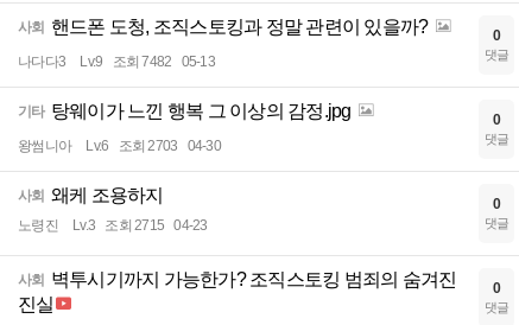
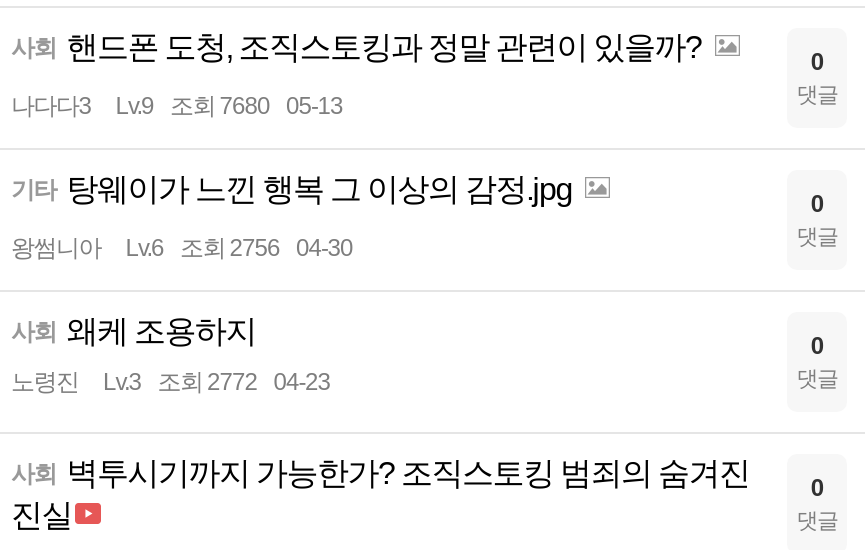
- 나다다3 Lv.9 조회 7482 05-13
+ 나다다3 Lv.9 조회 7680 05-13

- 왕썸니아 Lv.6 조회 2703 04-30
+ 왕썸니아 Lv.6 조회 2756 04-30

- 노령진 Lv.3 조회 2715 04-23
+ 노령진 Lv.3 조회 2772 04-23
